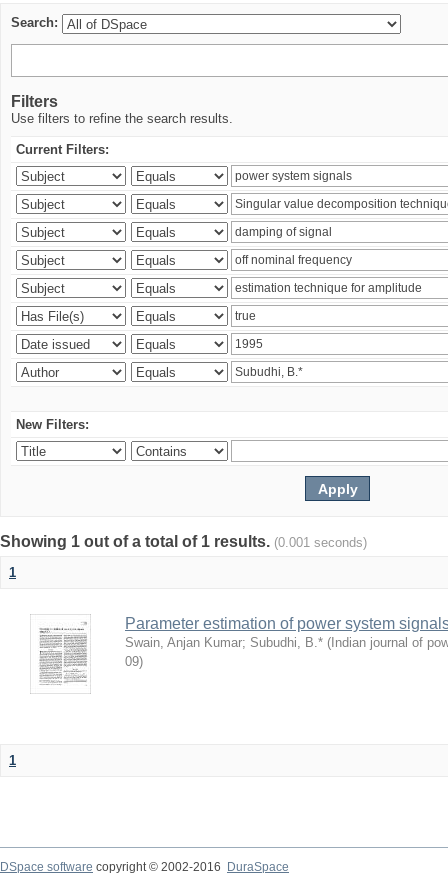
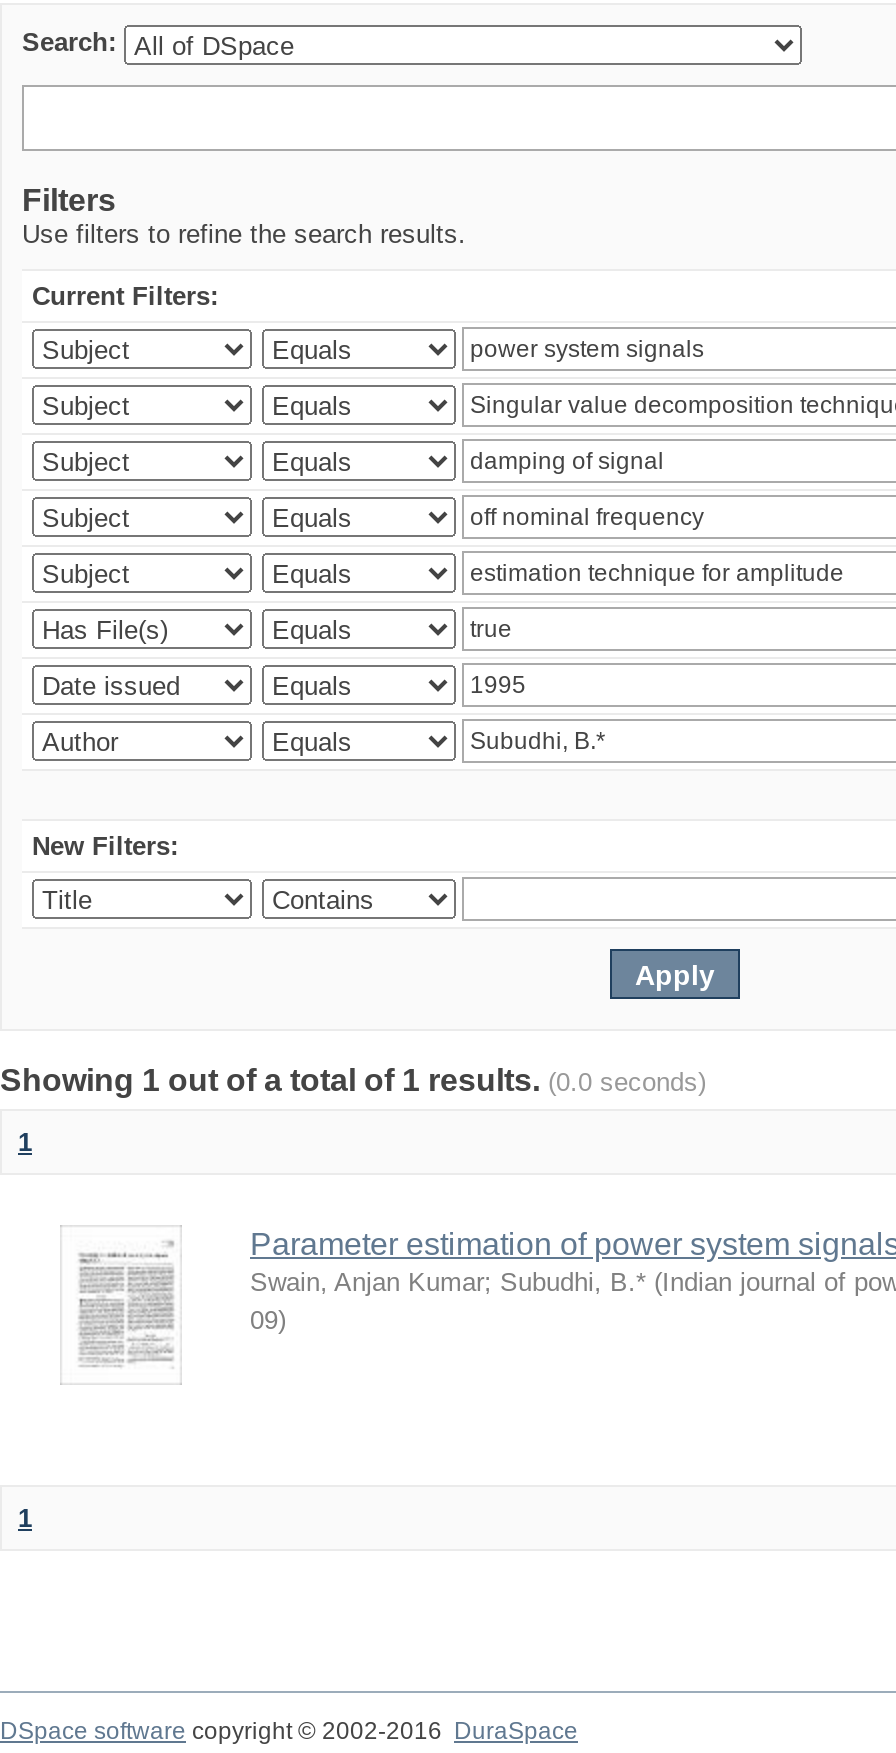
- Showing 1 out of a total of 1 results. (0.001 seconds)
+ Showing 1 out of a total of 1 results. (0.0 seconds)
